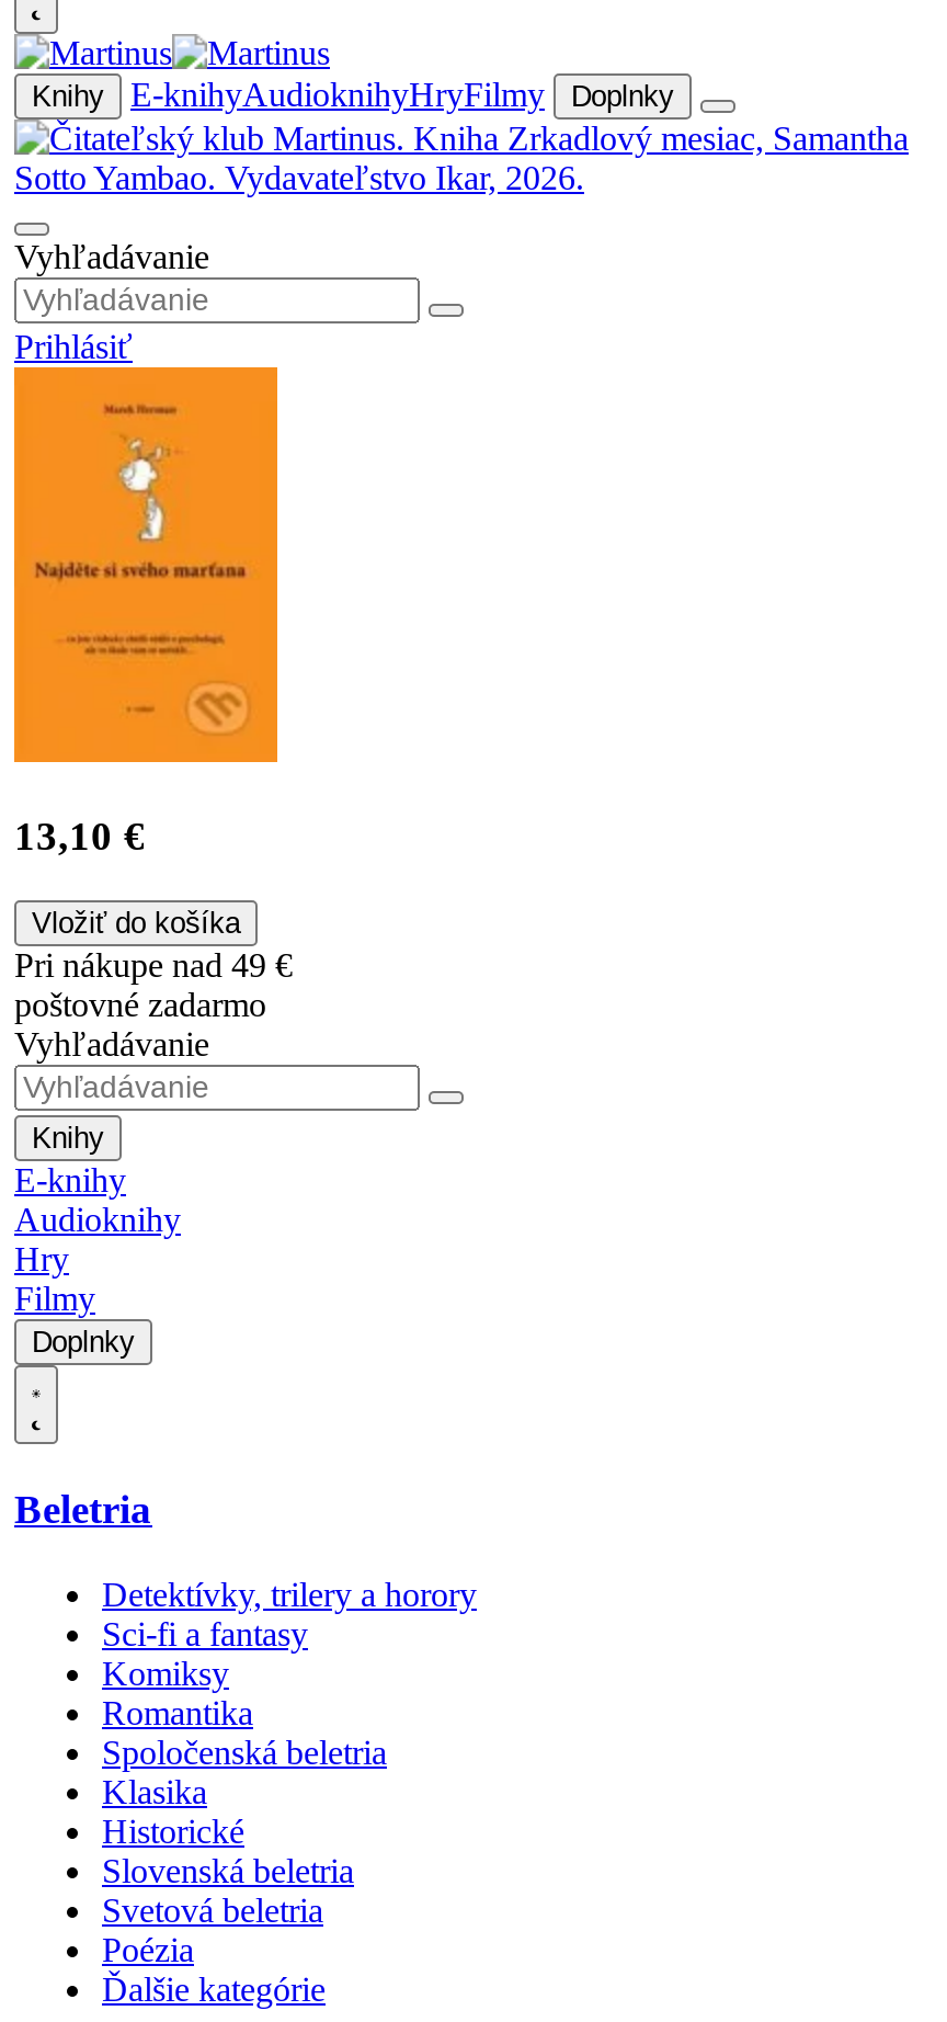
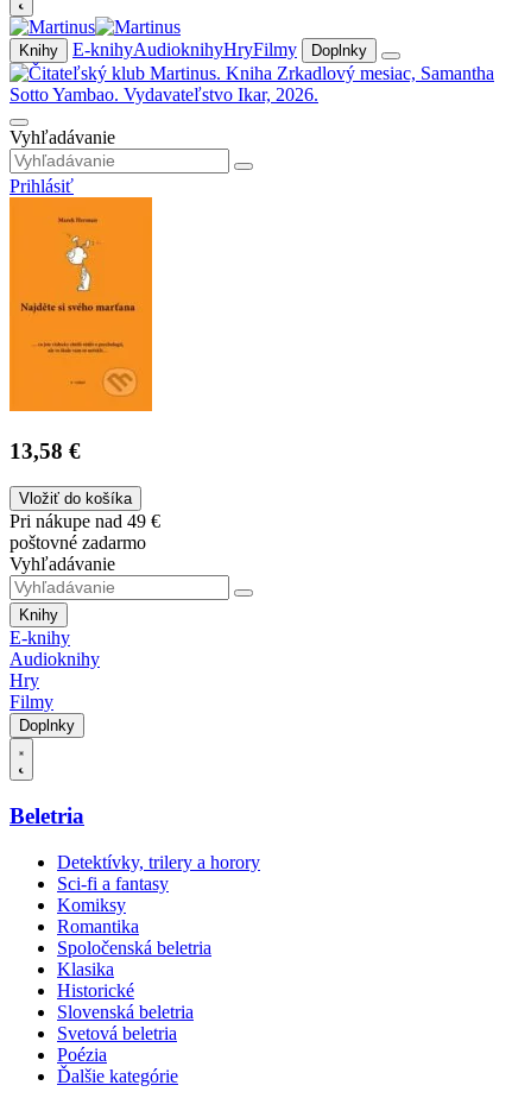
- 13,10 €
+ 13,58 €
